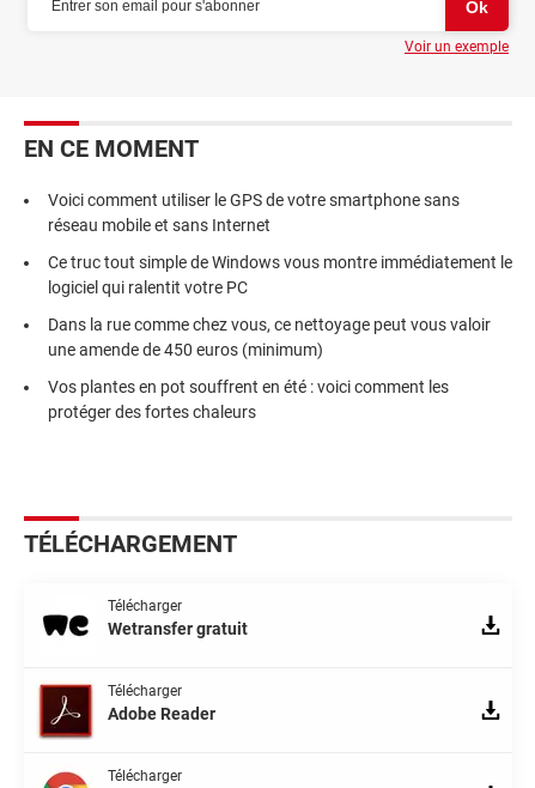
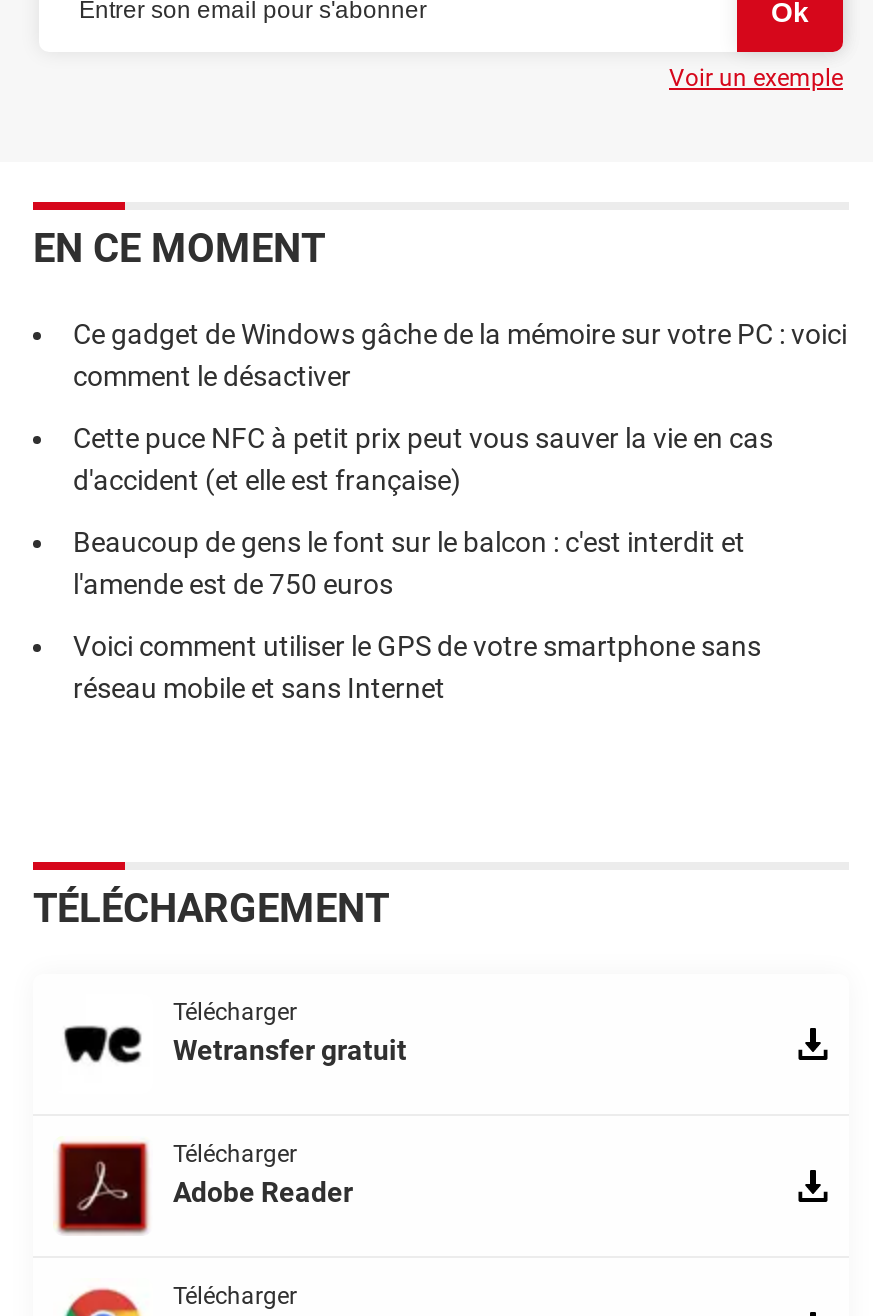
+ Ce gadget de Windows gâche de la mémoire sur votre PC : voici
+ comment le désactiver
+ Cette puce NFC à petit prix peut vous sauver la vie en cas
+ d'accident (et elle est française)
+ Beaucoup de gens le font sur le balcon : c'est interdit et
+ l'amende est de 750 euros

moved down: Voici comment utiliser le GPS de votre smartphone sans | réseau mobile et sans Internet

- Ce truc tout simple de Windows vous montre immédiatement le
- logiciel qui ralentit votre PC
- Dans la rue comme chez vous, ce nettoyage peut vous valoir
- une amende de 450 euros (minimum)
- Vos plantes en pot souffrent en été : voici comment les
- protéger des fortes chaleurs
